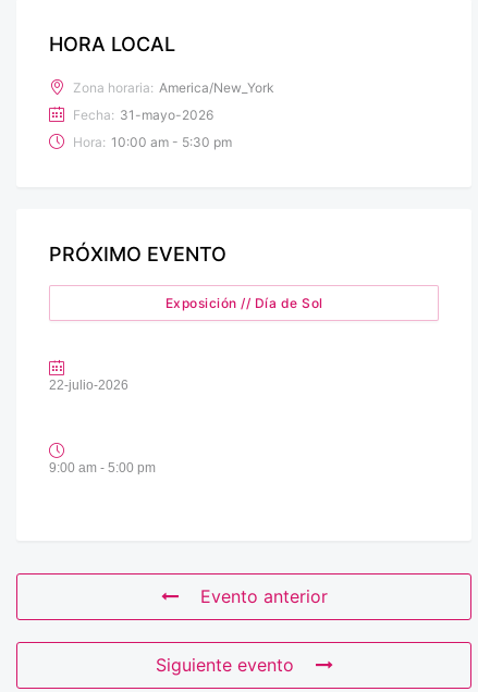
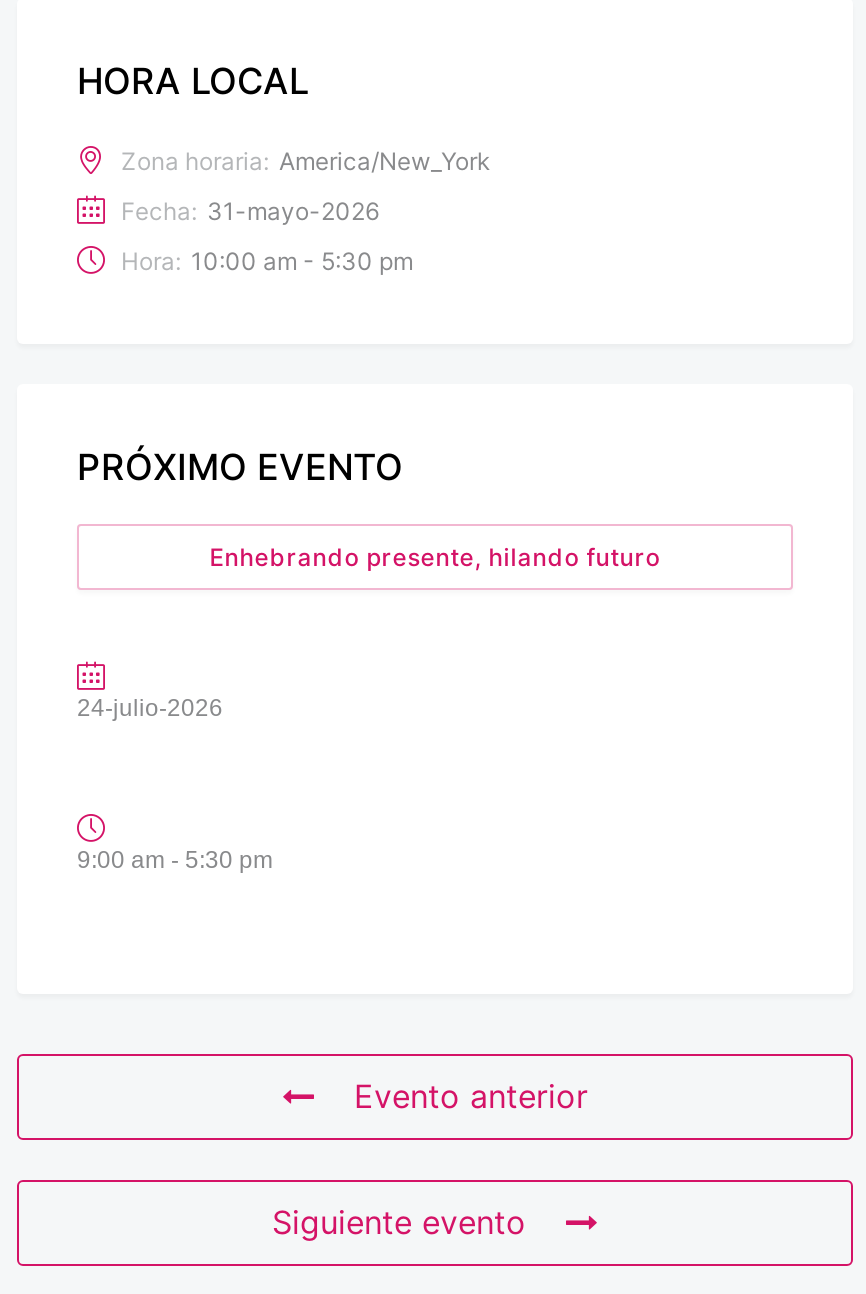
- Exposición // Día de Sol
+ Enhebrando presente, hilando futuro

- 22-julio-2026
+ 24-julio-2026

- 9:00 am - 5:00 pm
+ 9:00 am - 5:30 pm
